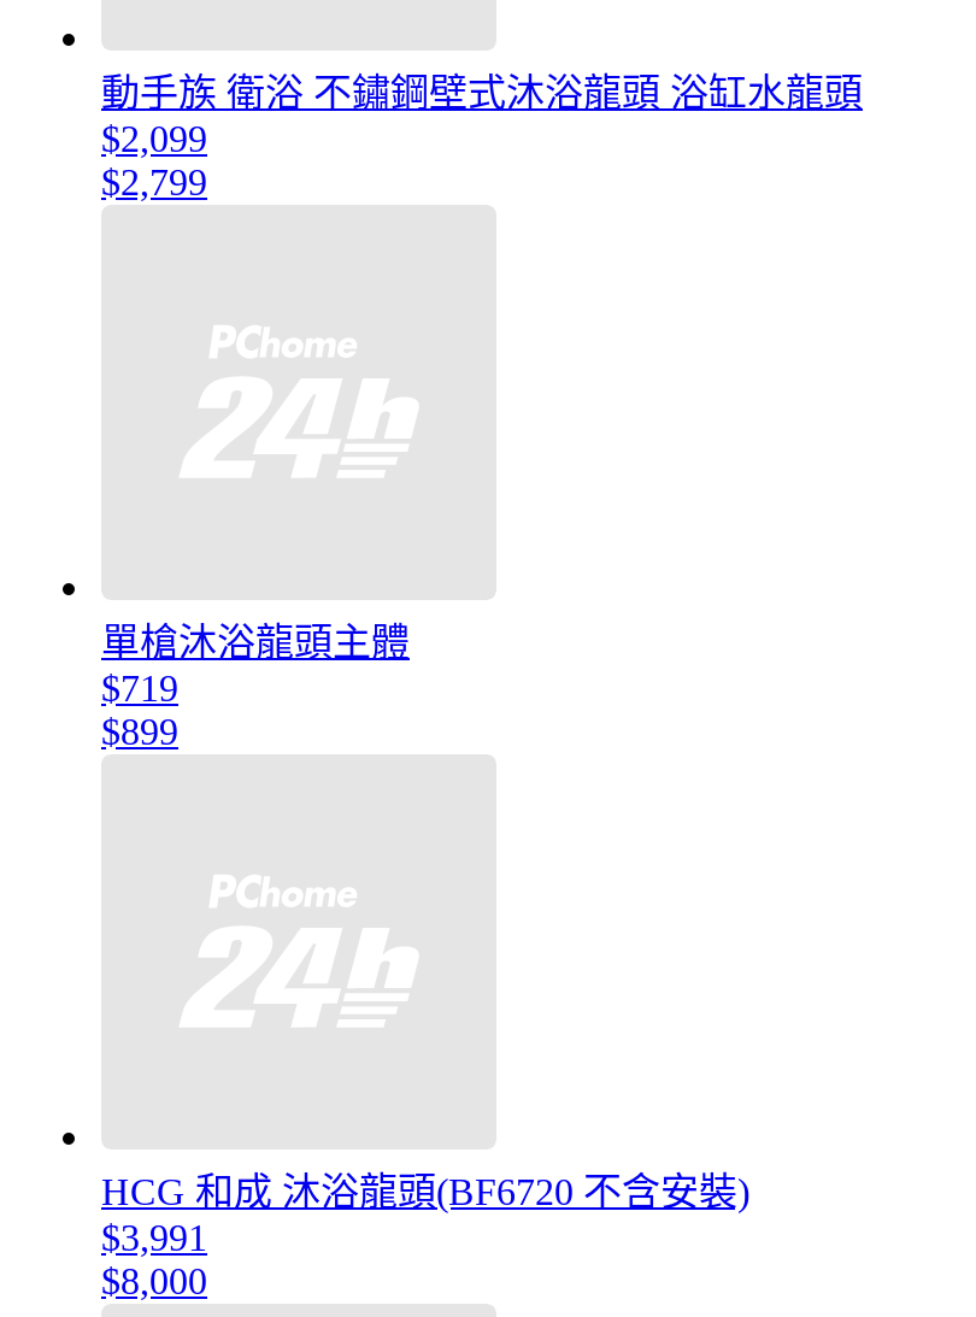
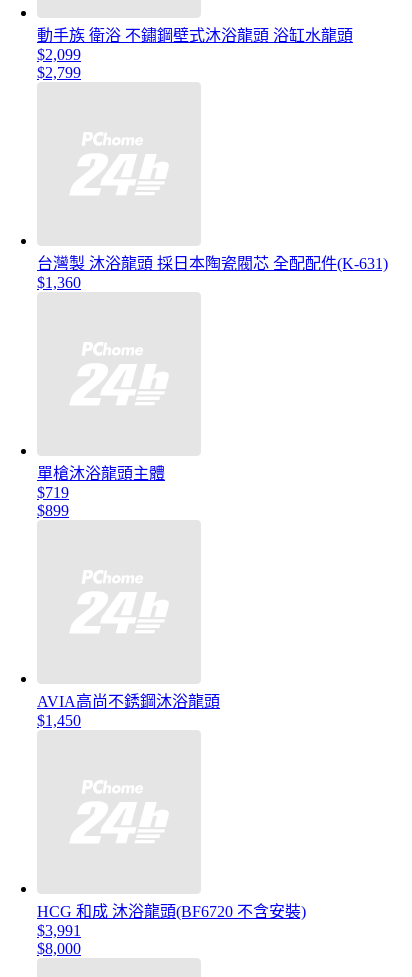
+ 台灣製 沐浴龍頭 採日本陶瓷閥芯 全配配件(K-631)
+ $1,360

+ AVIA高尚不銹鋼沐浴龍頭
+ $1,450
